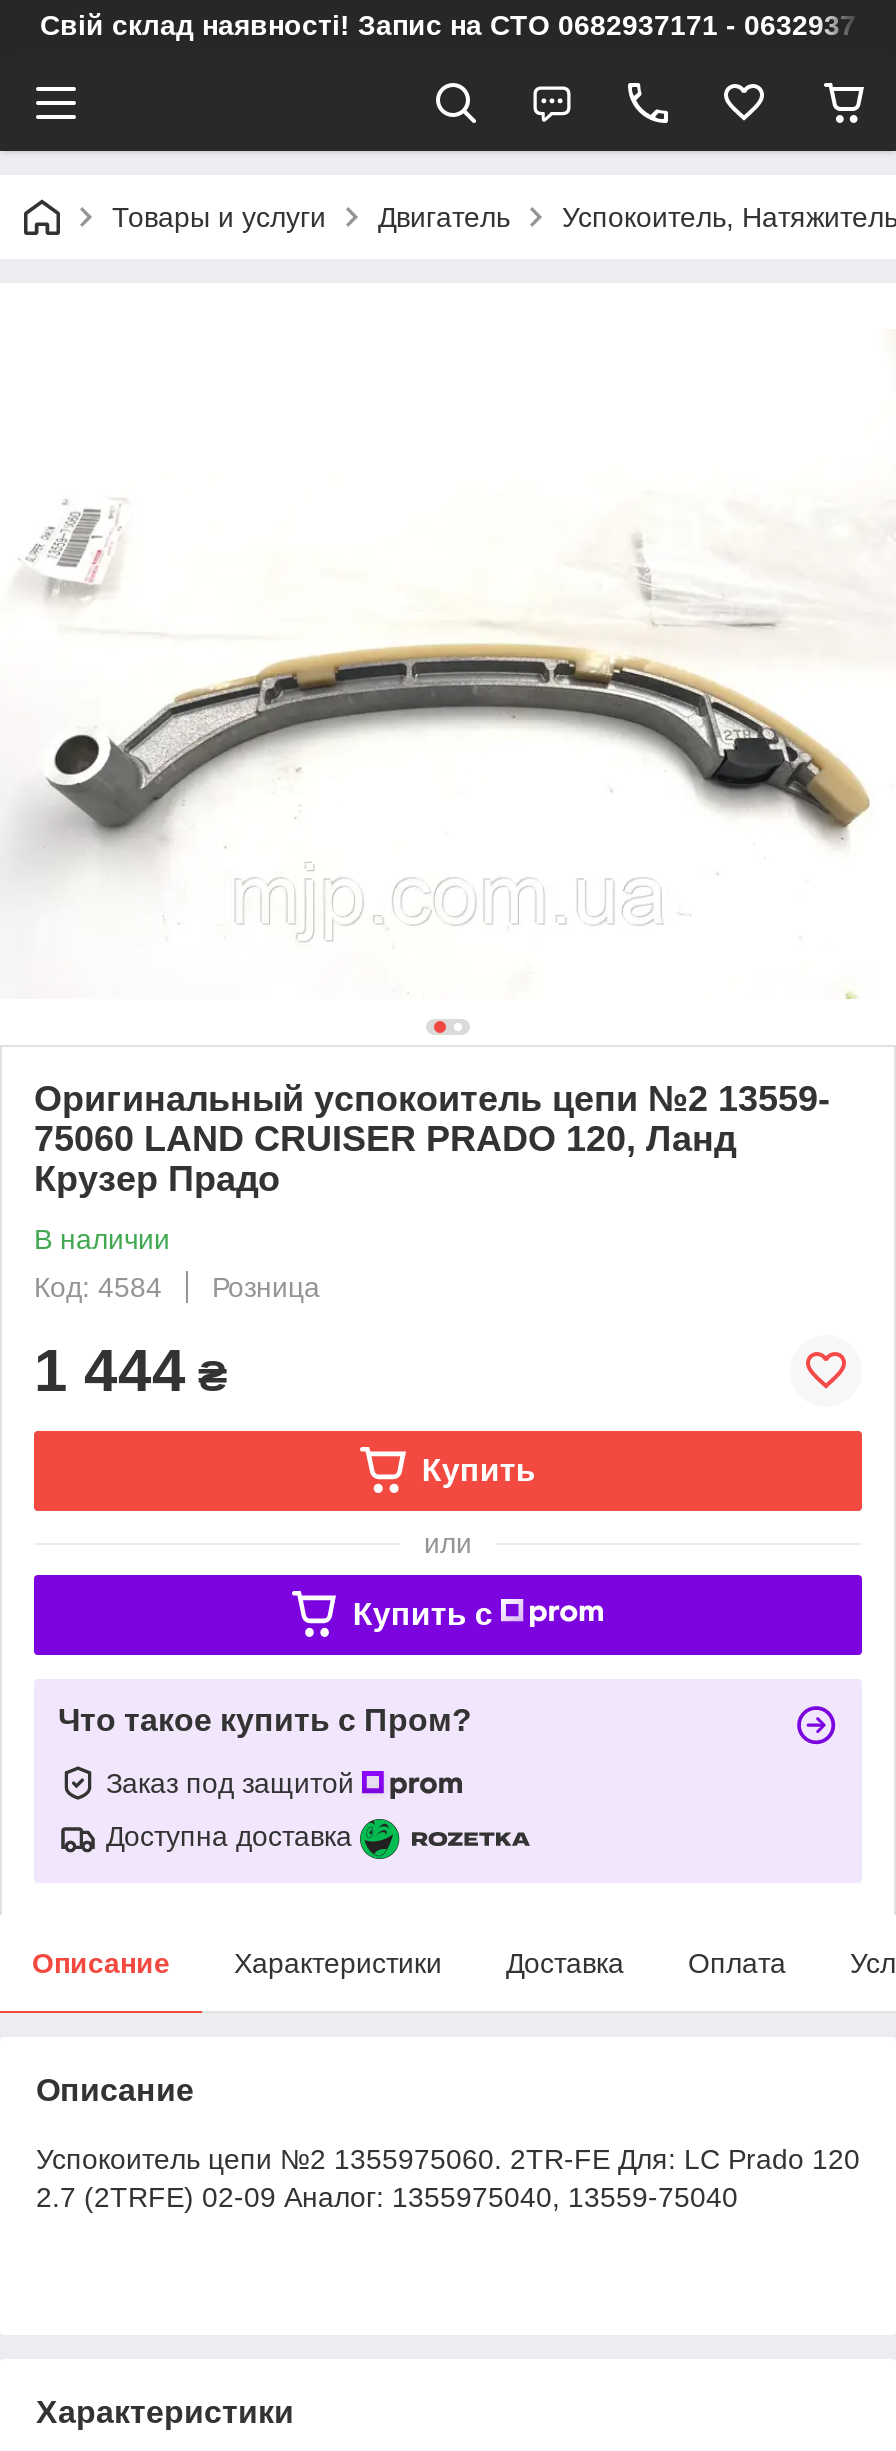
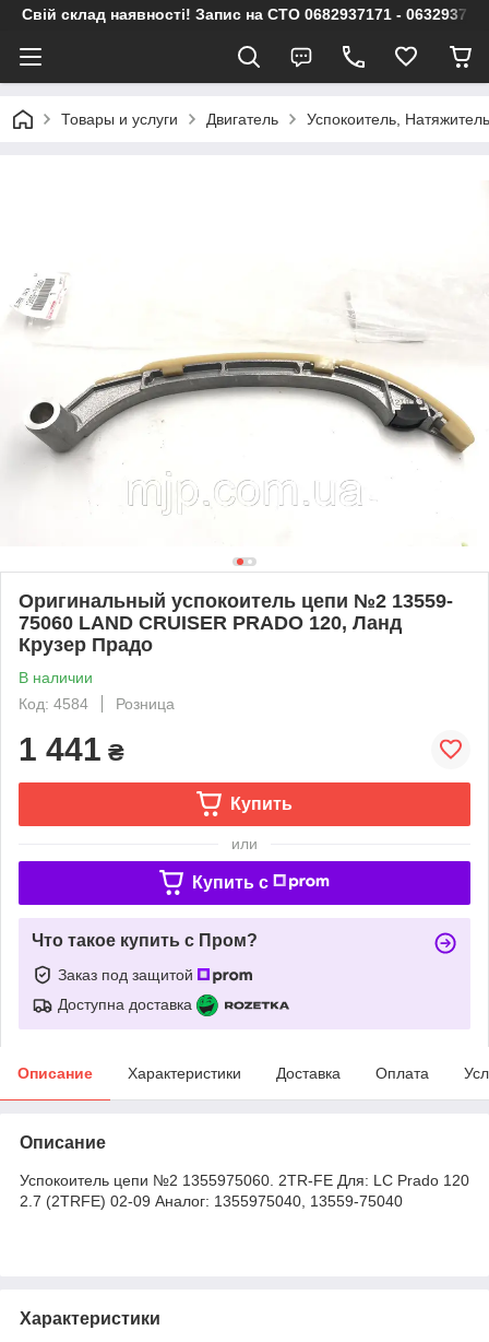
- 1 444 ₴
+ 1 441 ₴
